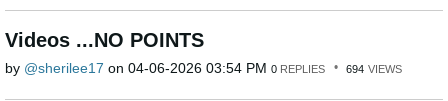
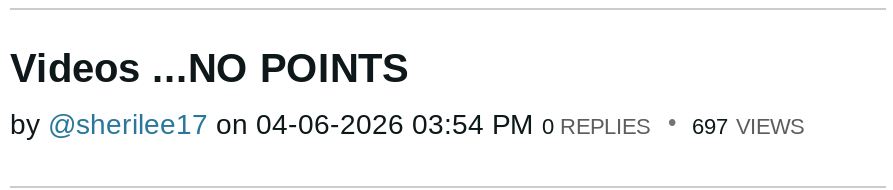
- by sherilee17 on 04-06-2026 03:54 PM 0 REPLIES 694 VIEWS
+ by sherilee17 on 04-06-2026 03:54 PM 0 REPLIES 697 VIEWS
